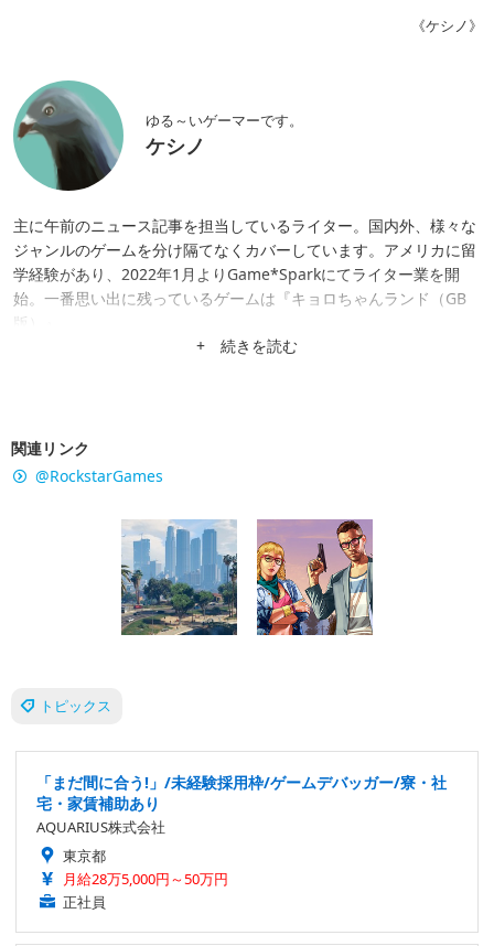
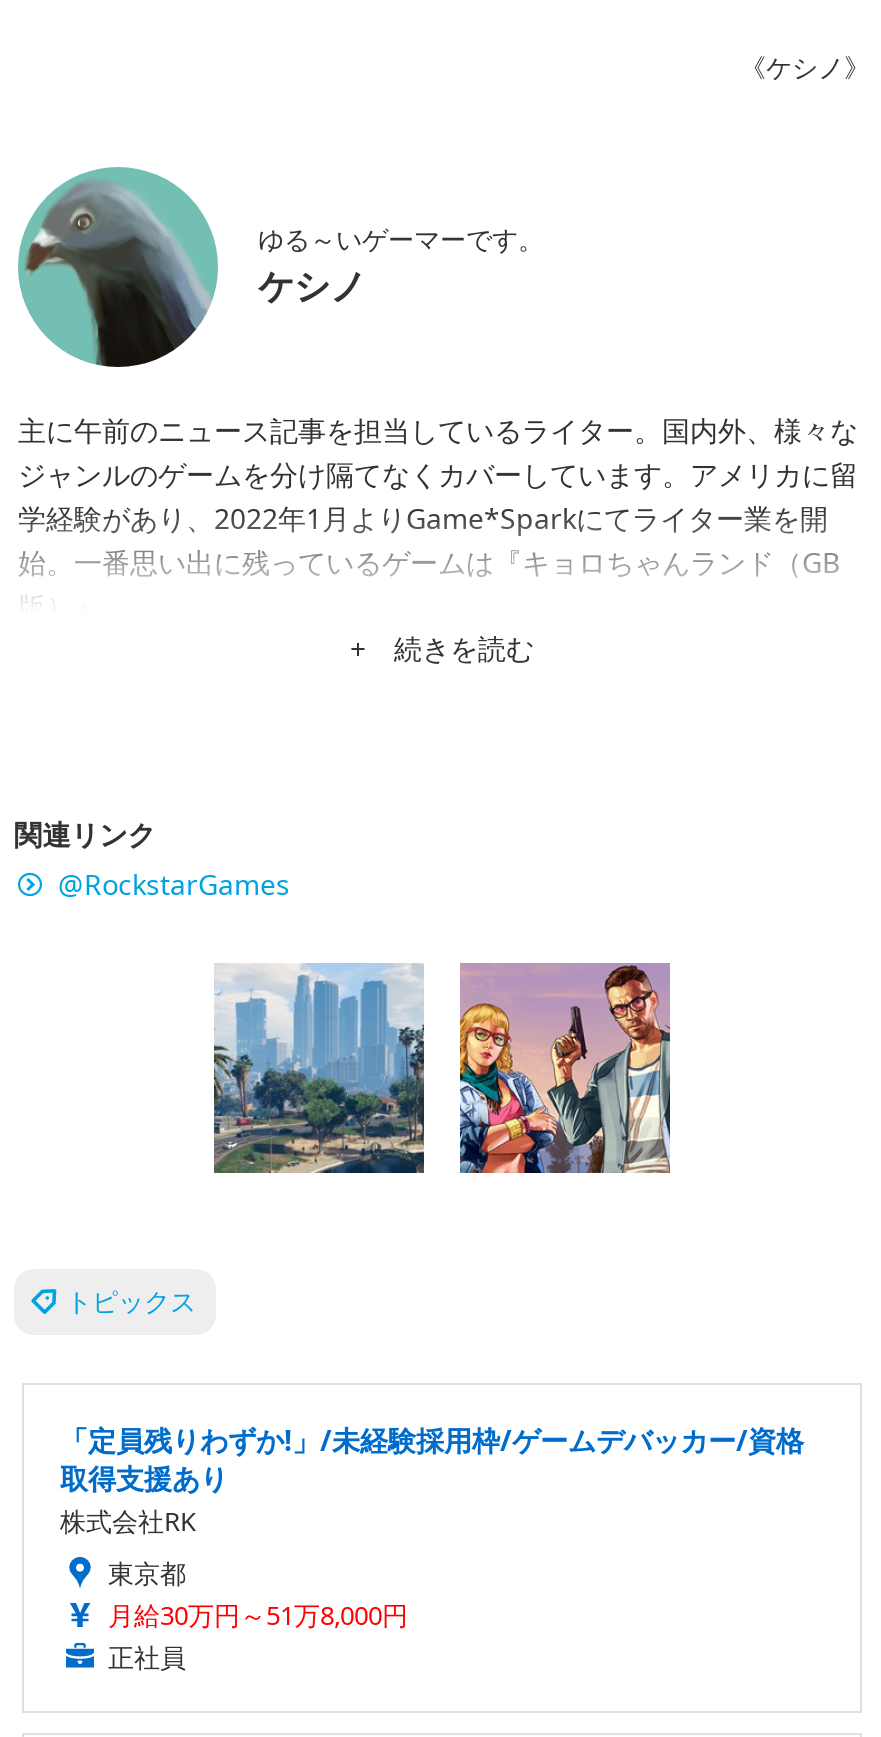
- 「まだ間に合う!」/未経験採用枠/ゲームデバッガー/寮・社
- 宅・家賃補助あり
- AQUARIUS株式会社
+ 「定員残りわずか!」/未経験採用枠/ゲームデバッカー/資格
+ 取得支援あり
+ 株式会社RK

- 月給28万5,000円～50万円
+ 月給30万円～51万8,000円
